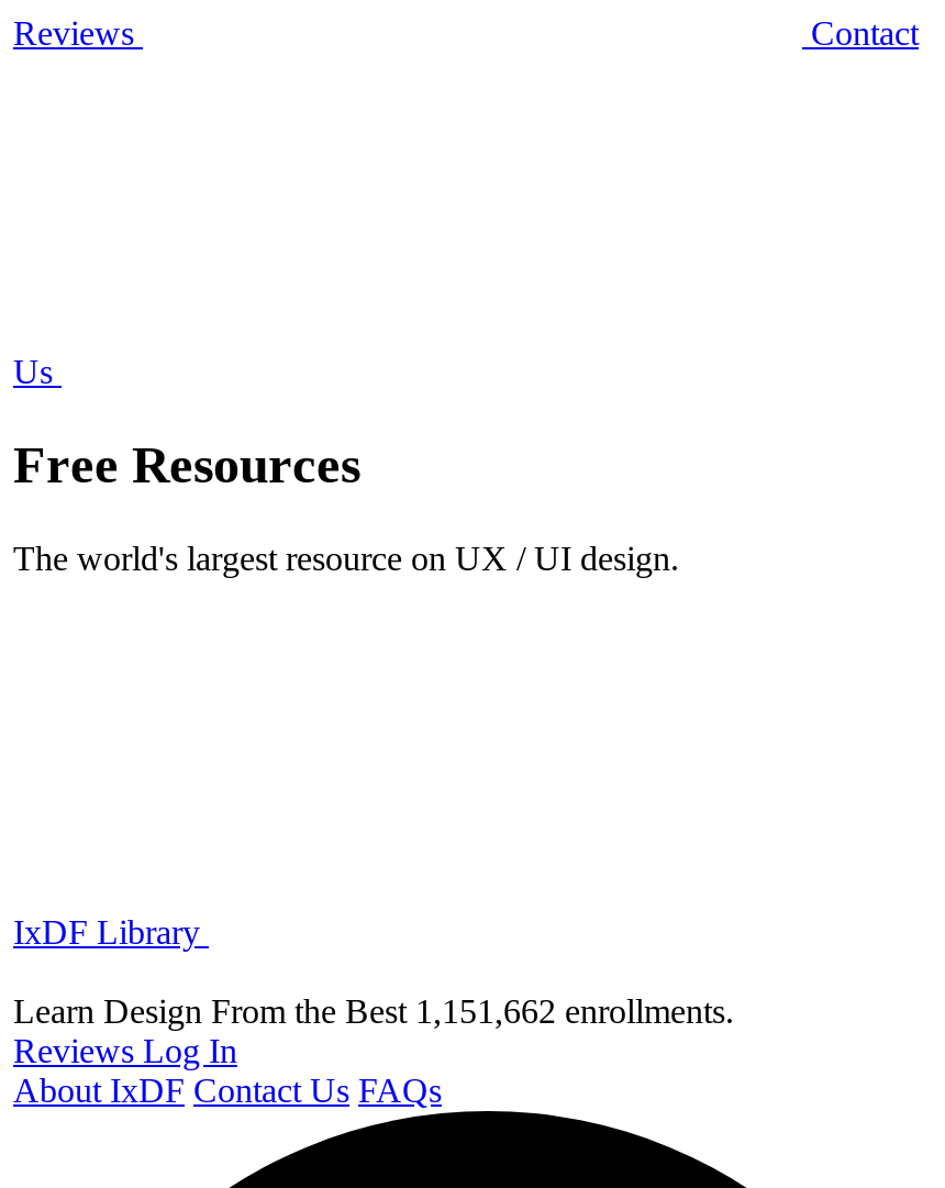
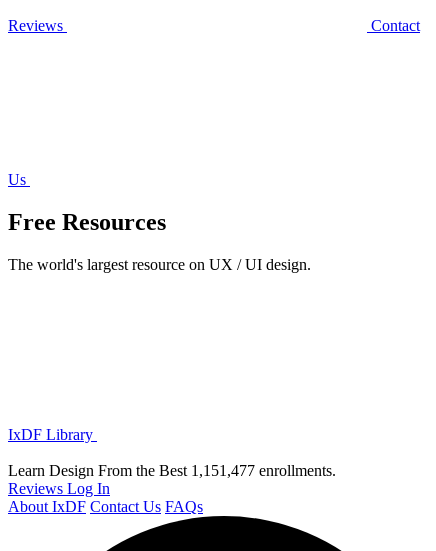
- Learn Design From the Best 1,151,662 enrollments.
+ Learn Design From the Best 1,151,477 enrollments.
